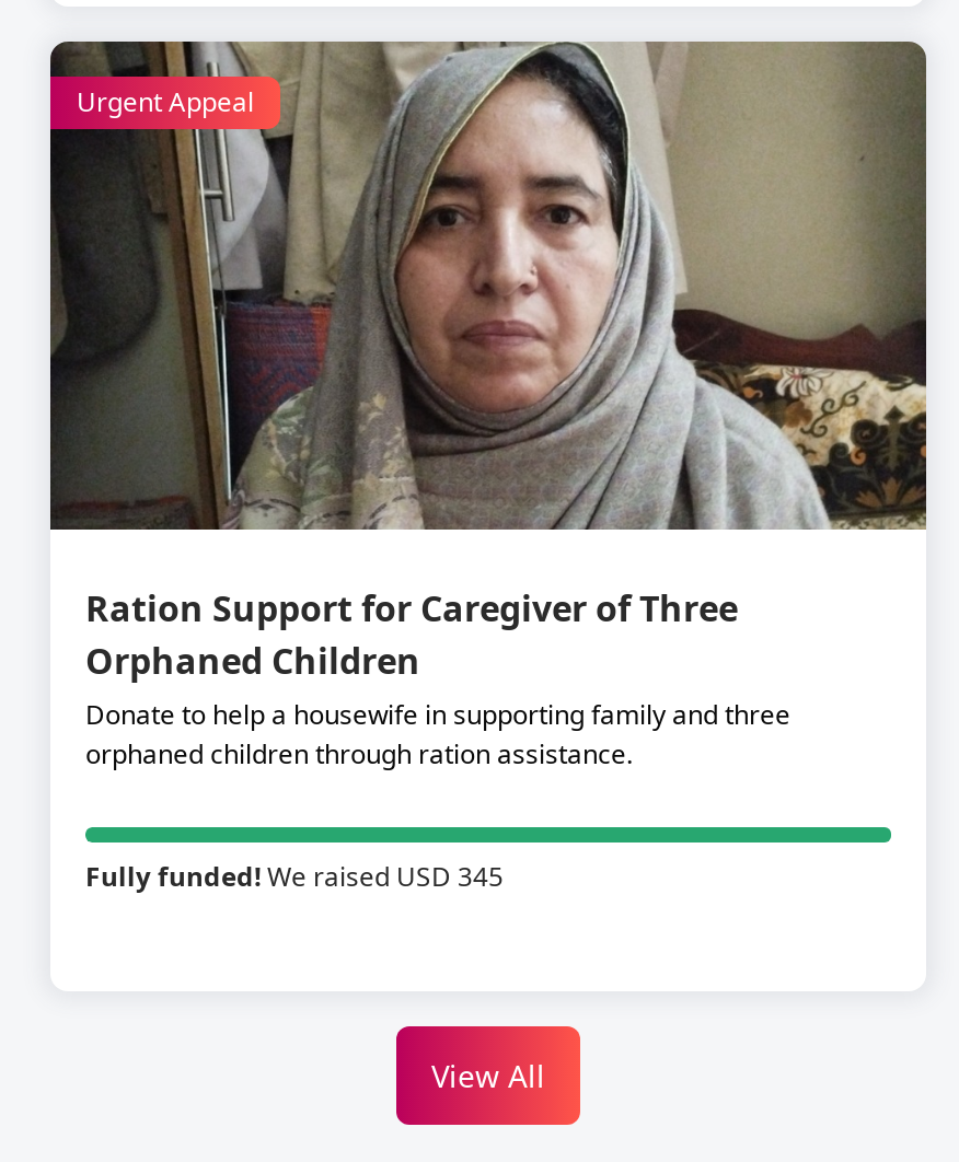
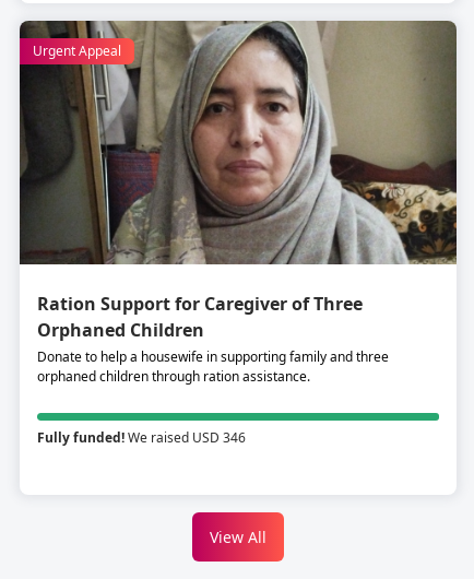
- Fully funded! We raised USD 345
+ Fully funded! We raised USD 346
